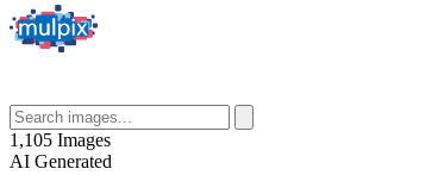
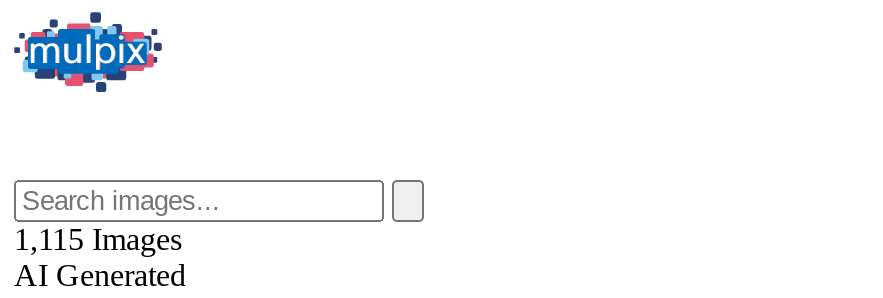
- 1,105 Images
+ 1,115 Images
